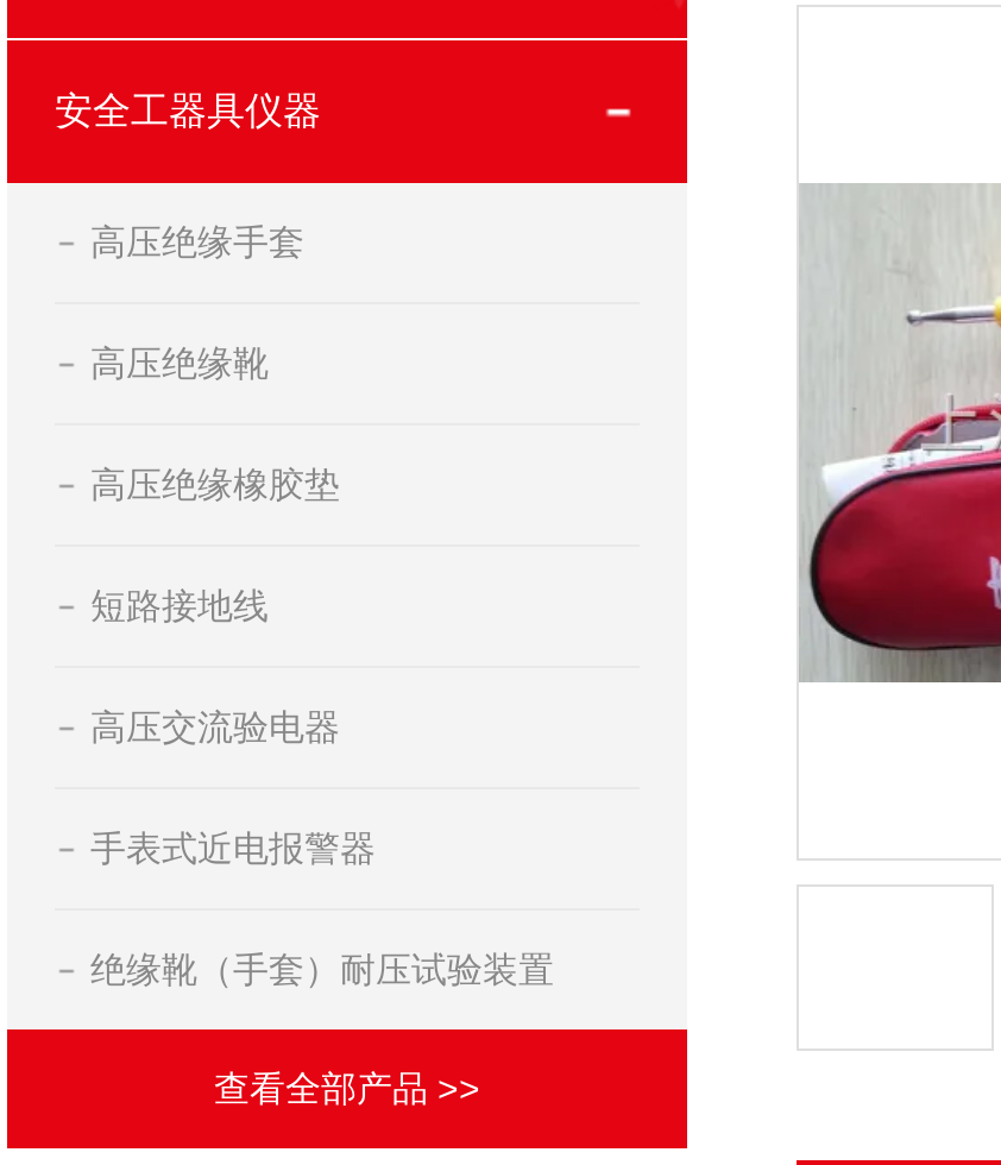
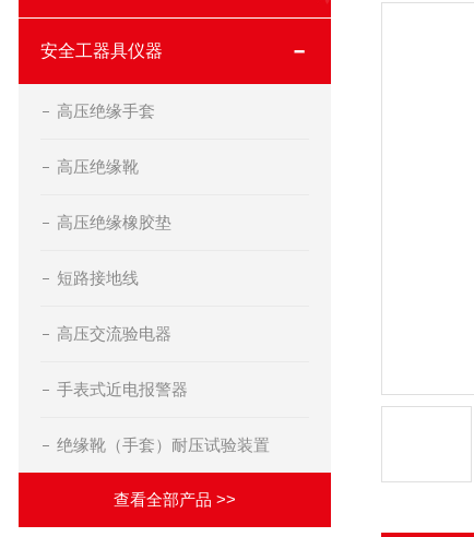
- [image]
